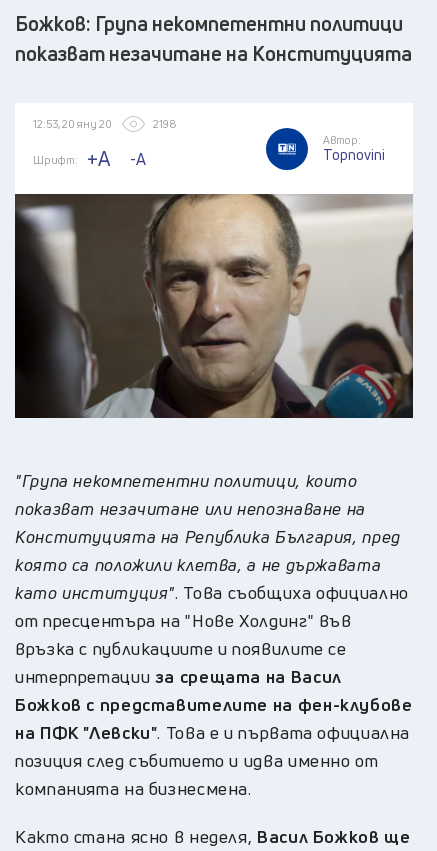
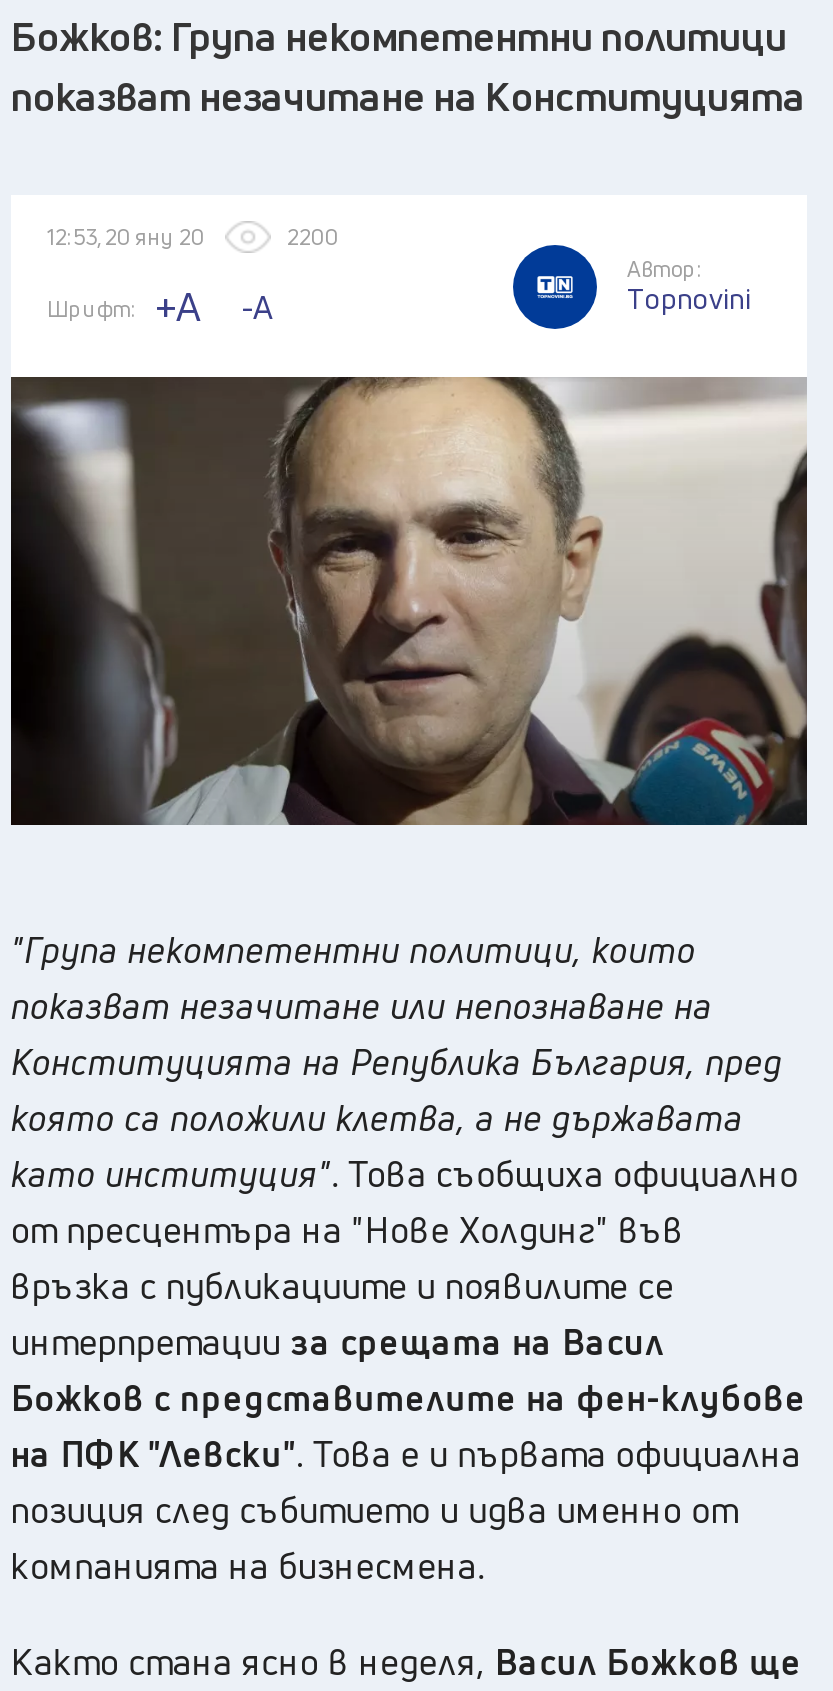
- 2198
+ 2200
